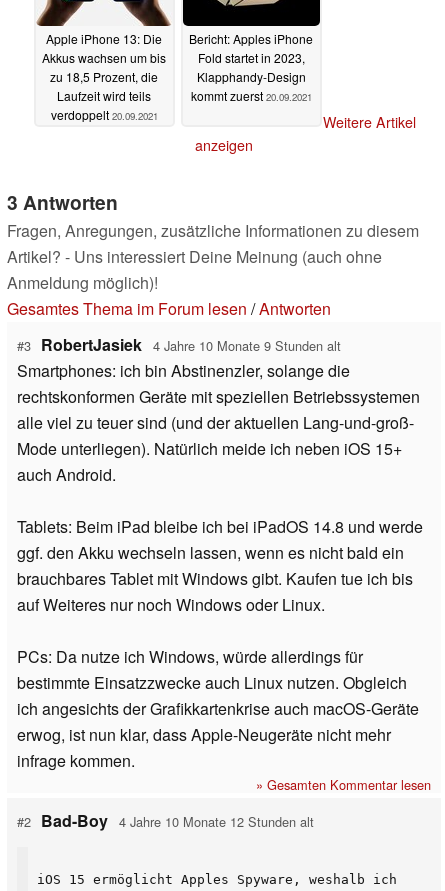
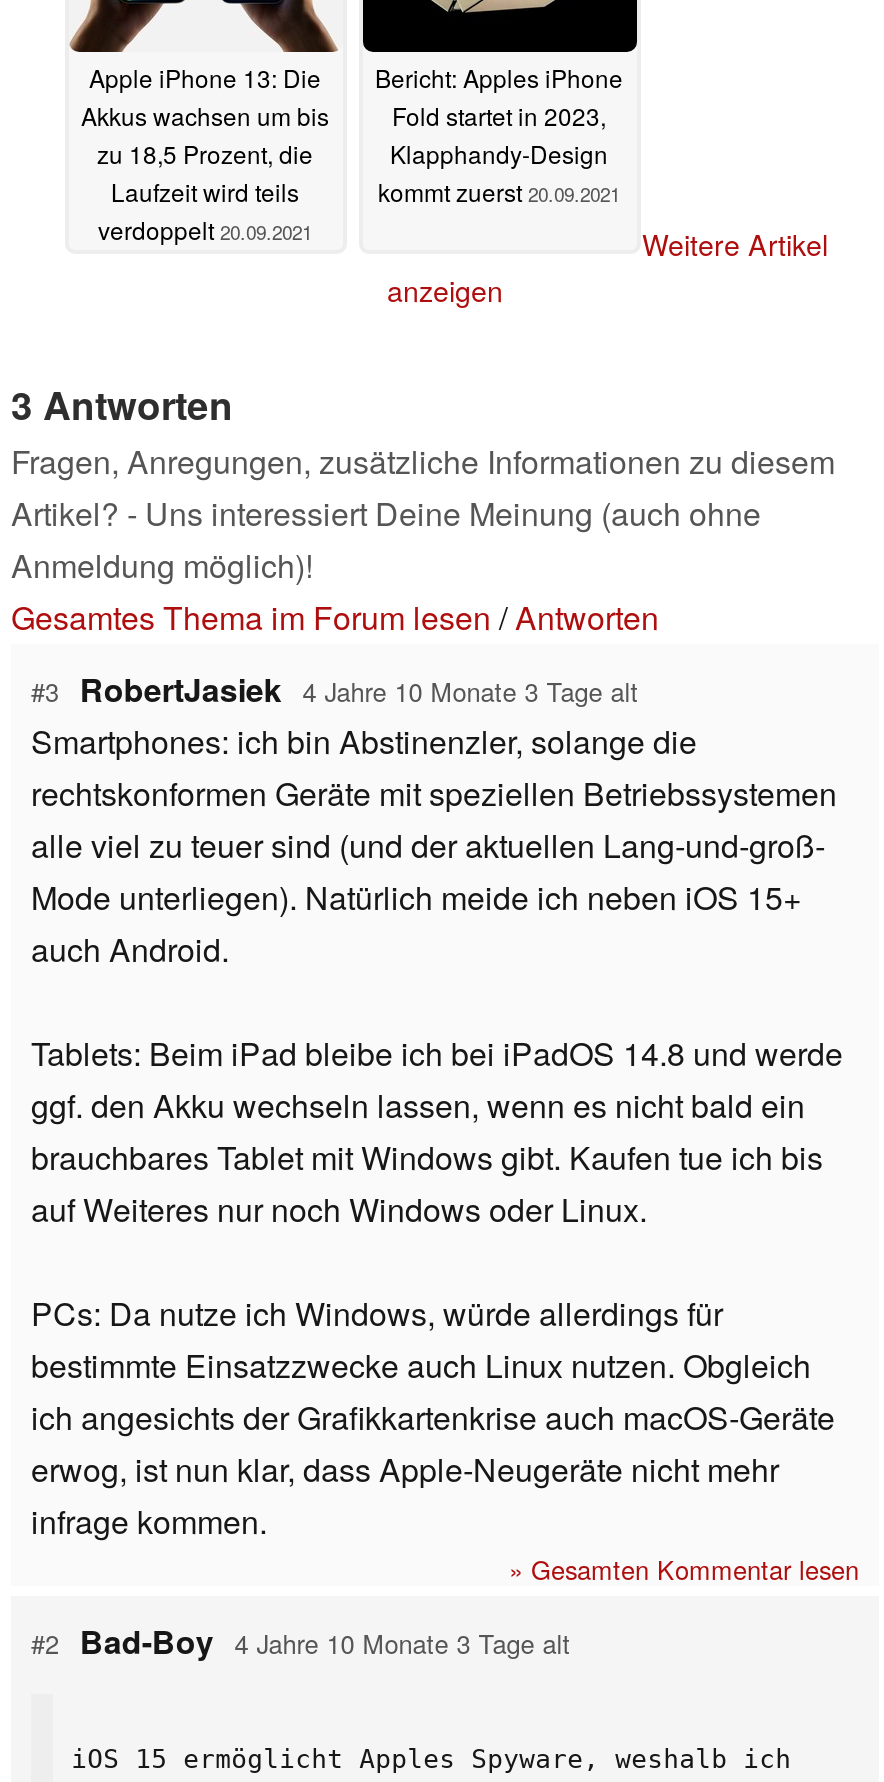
- #3 RobertJasiek 4 Jahre 10 Monate 9 Stunden alt
+ #3 RobertJasiek 4 Jahre 10 Monate 3 Tage alt

- #2 Bad-Boy 4 Jahre 10 Monate 12 Stunden alt
+ #2 Bad-Boy 4 Jahre 10 Monate 3 Tage alt
